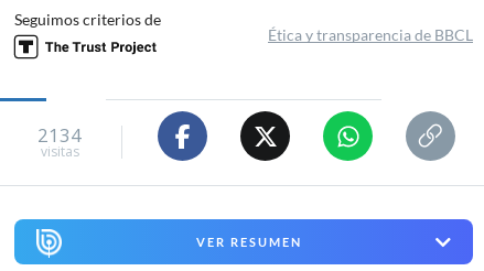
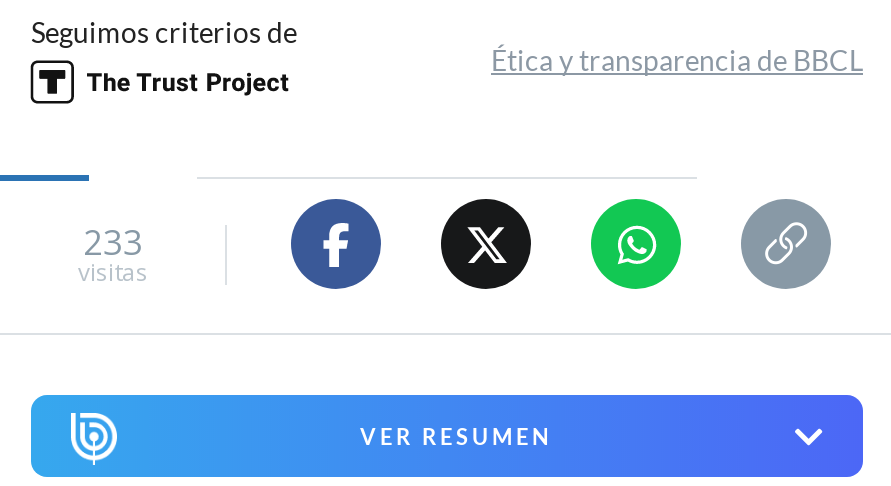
- 2134
+ 233
